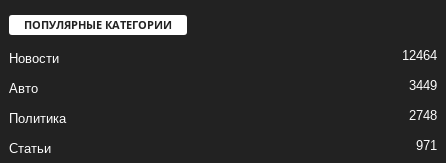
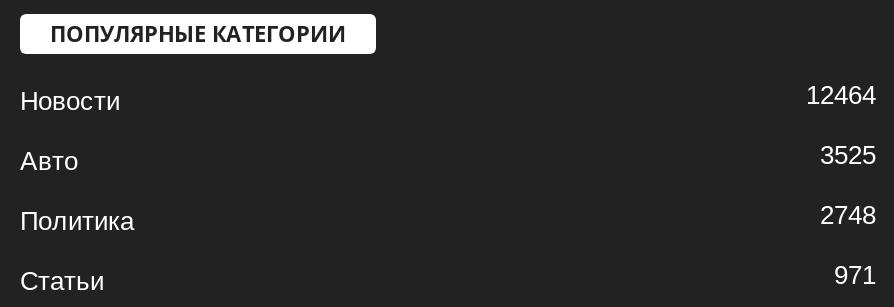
- 3449
+ 3525
